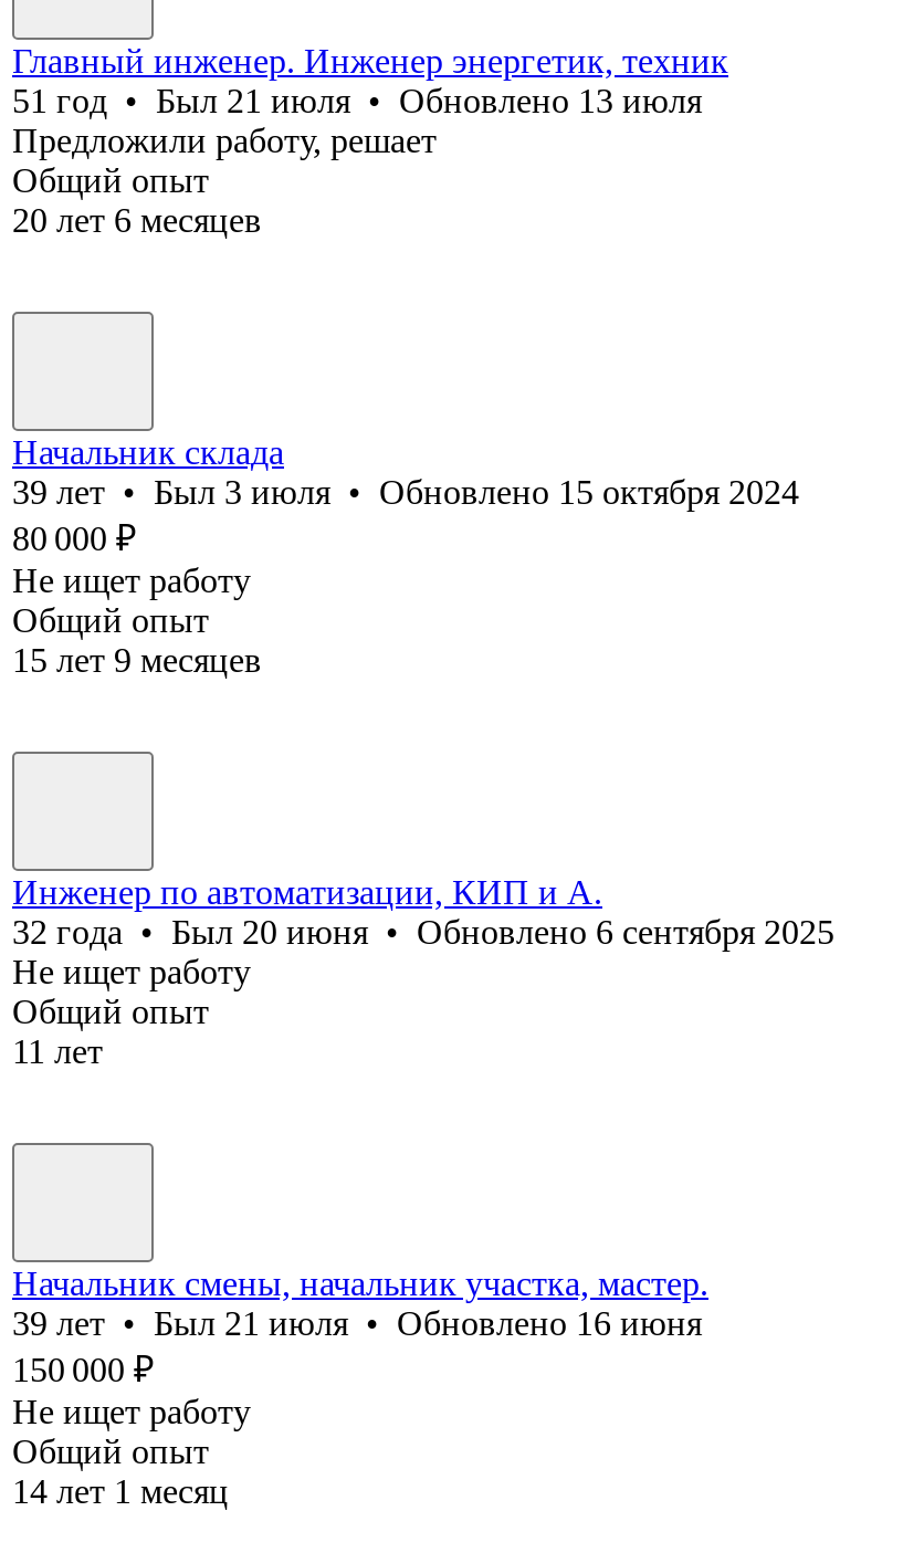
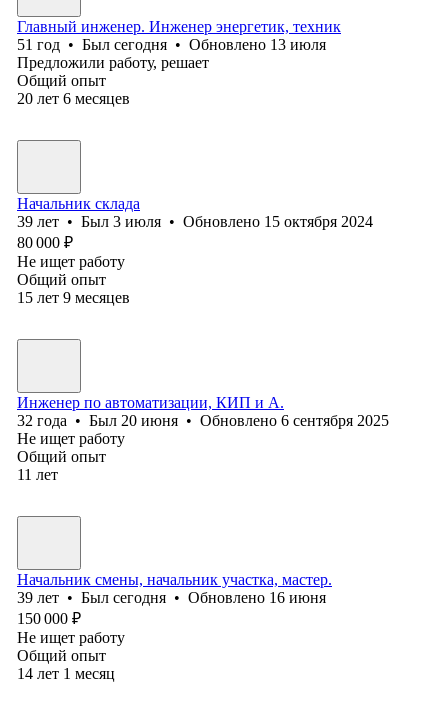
- 51 год • Был 21 июля • Обновлено 13 июля
+ 51 год • Был сегодня • Обновлено 13 июля

- 39 лет • Был 21 июля • Обновлено 16 июня
+ 39 лет • Был сегодня • Обновлено 16 июня
